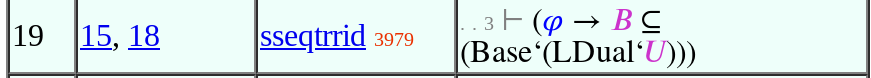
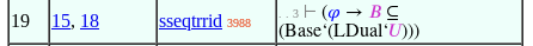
- sseqtrrid 3979
+ sseqtrrid 3988
